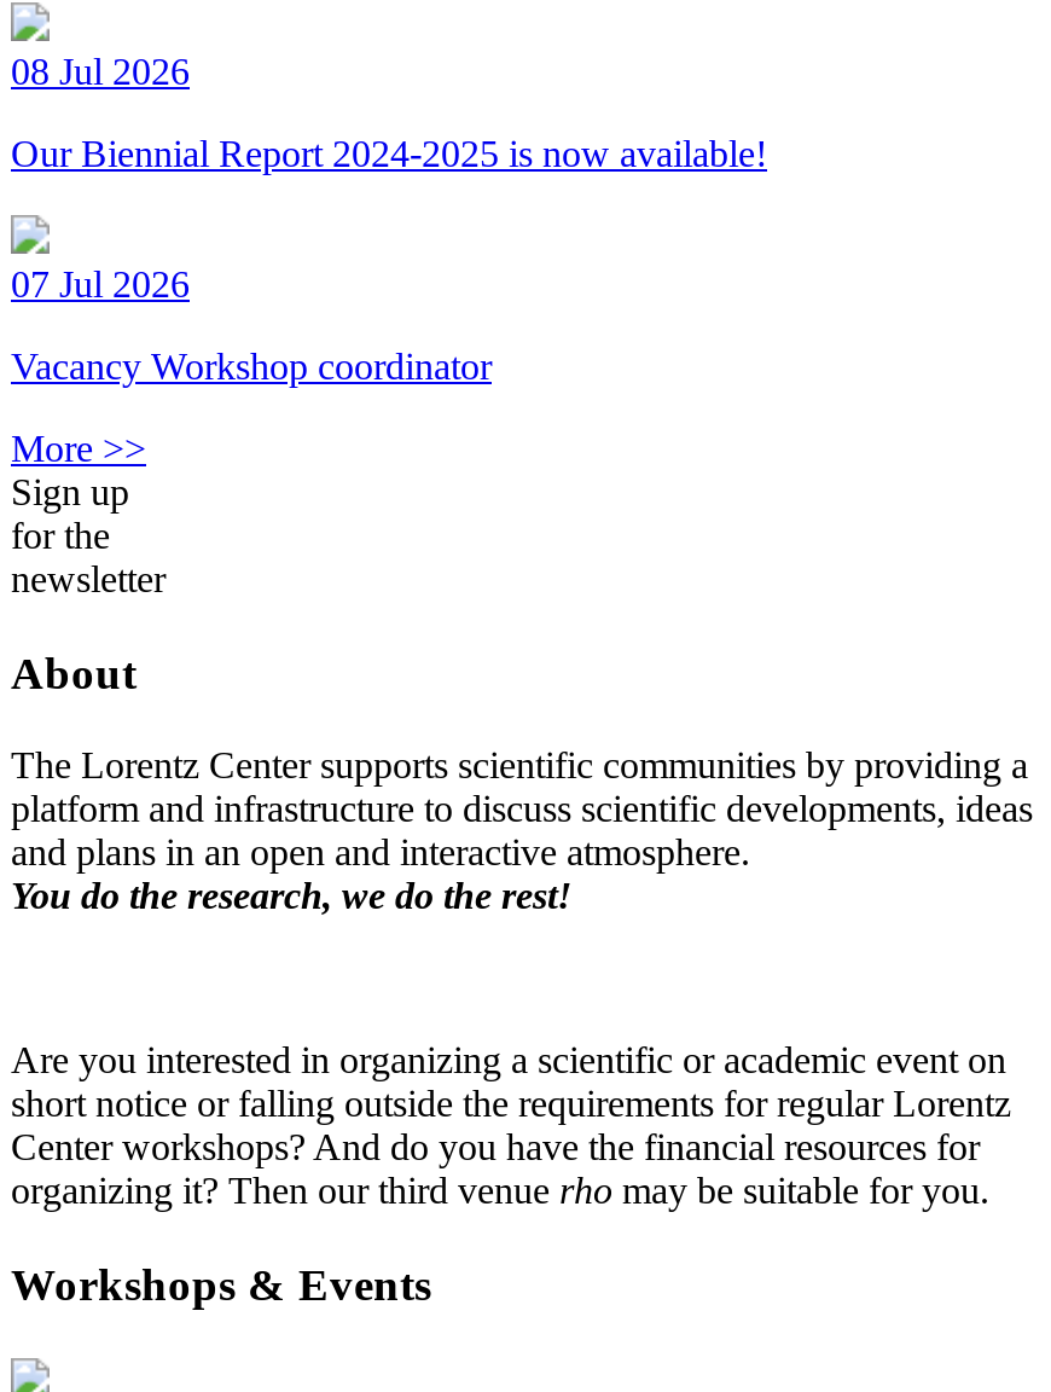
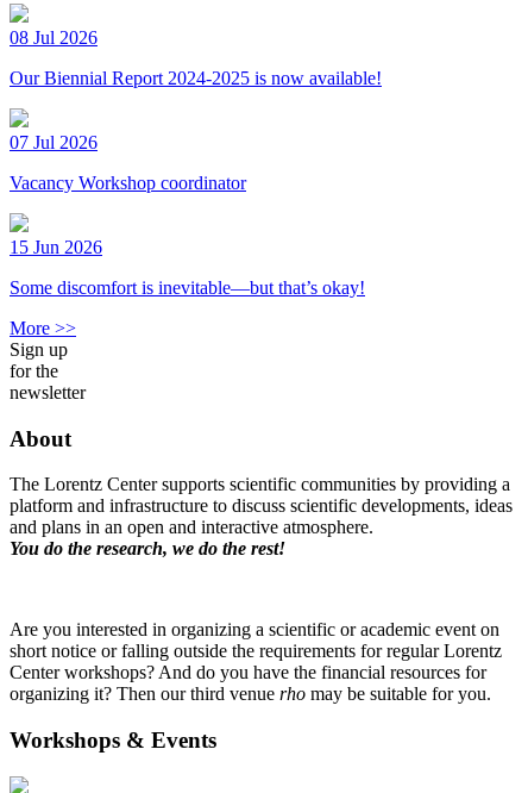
+ 15 Jun 2026
+ Some discomfort is inevitable—but that’s okay!
